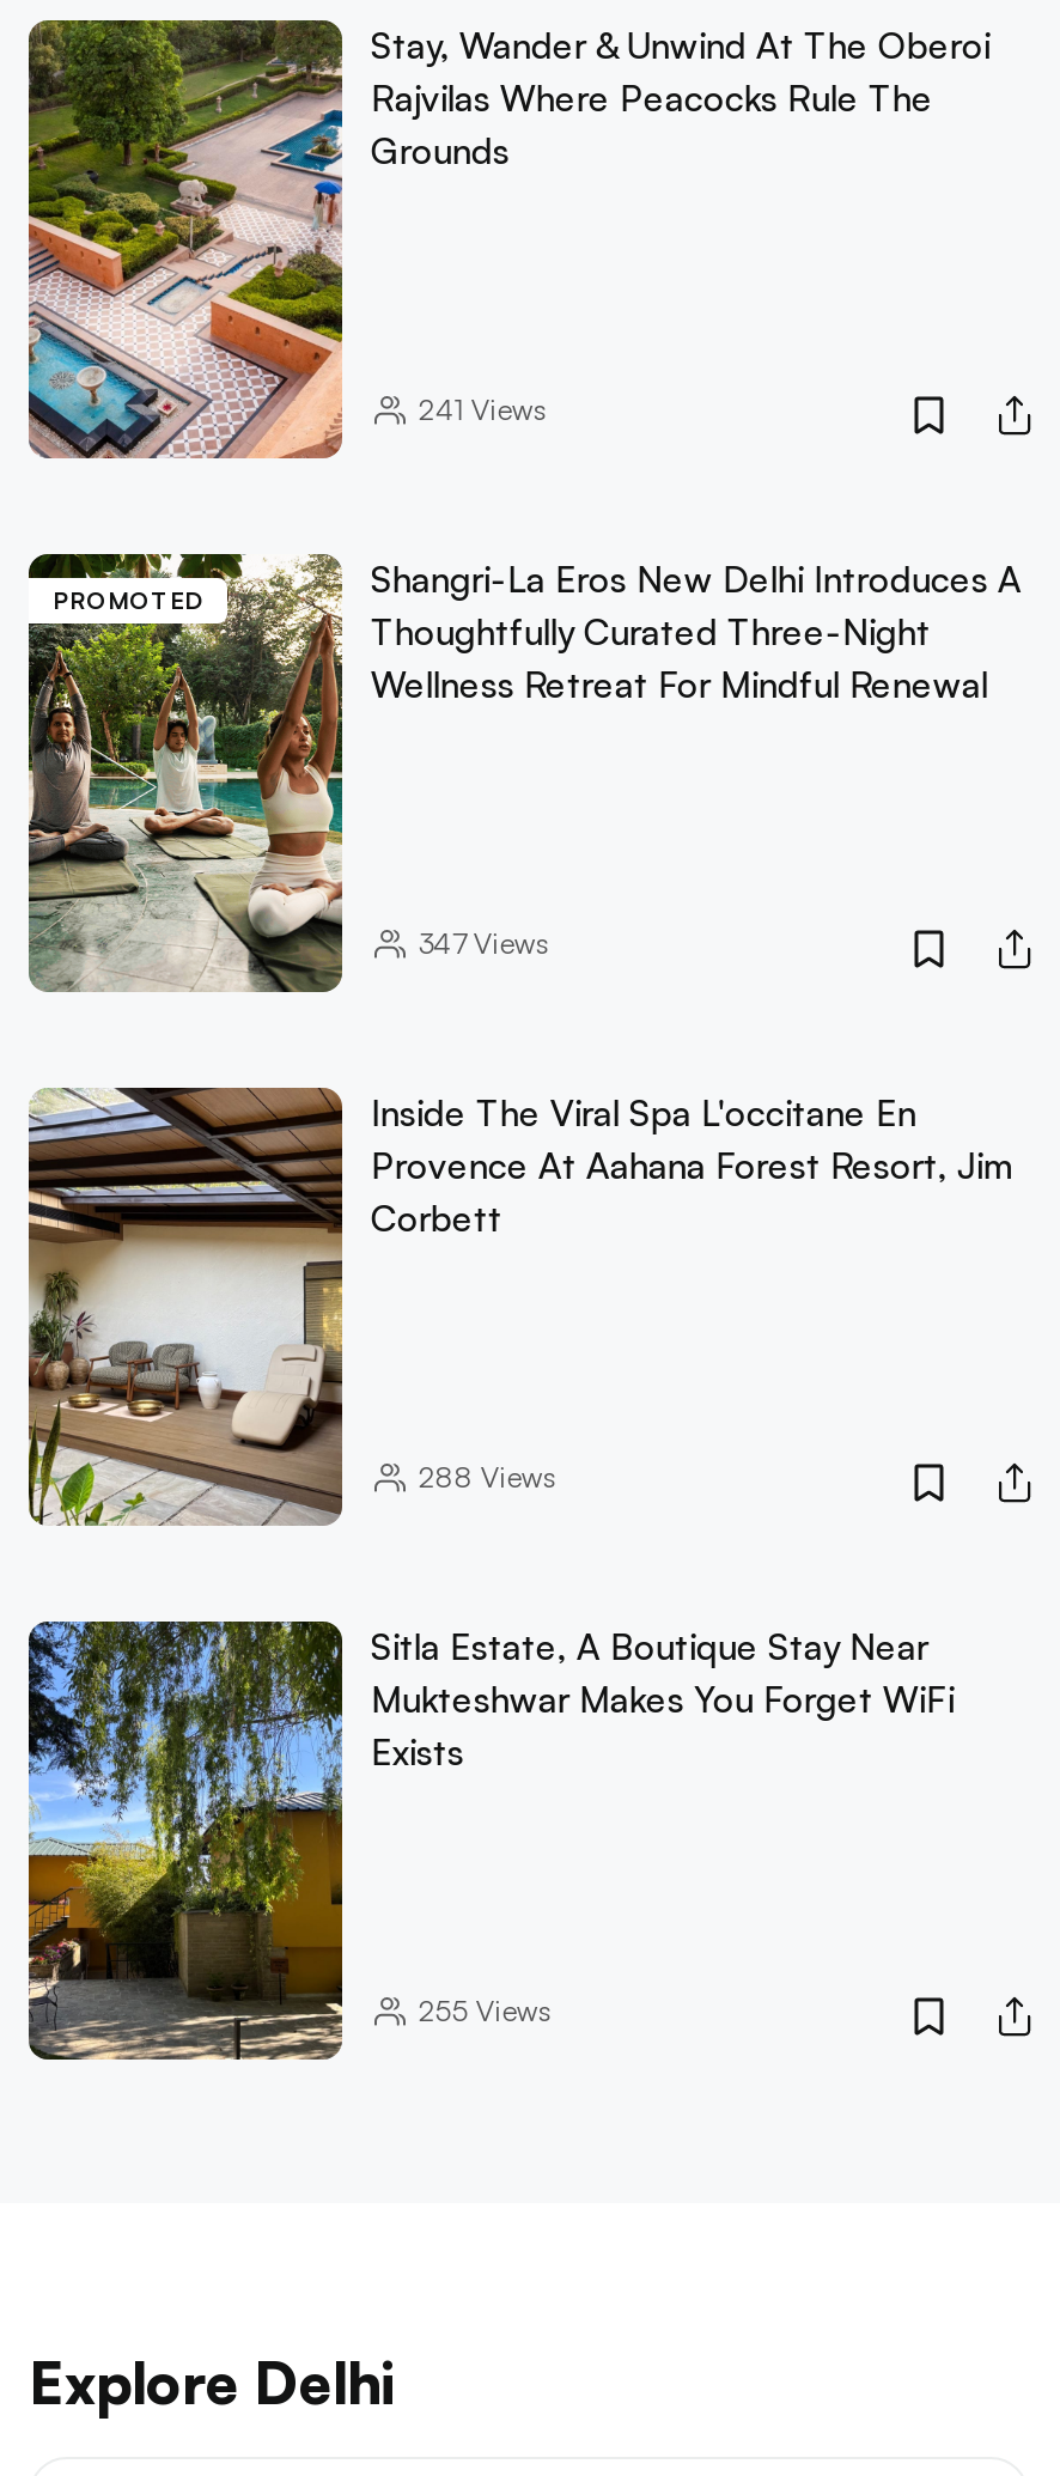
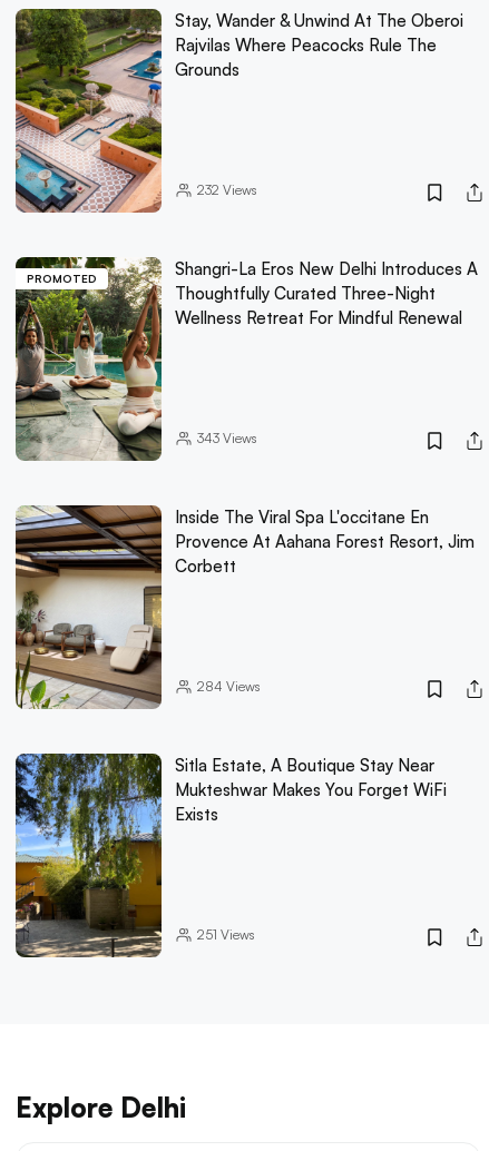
- 241 Views
+ 232 Views

- 347Views
+ 343Views

- 288 Views
+ 284 Views

- 255 Views
+ 251 Views
